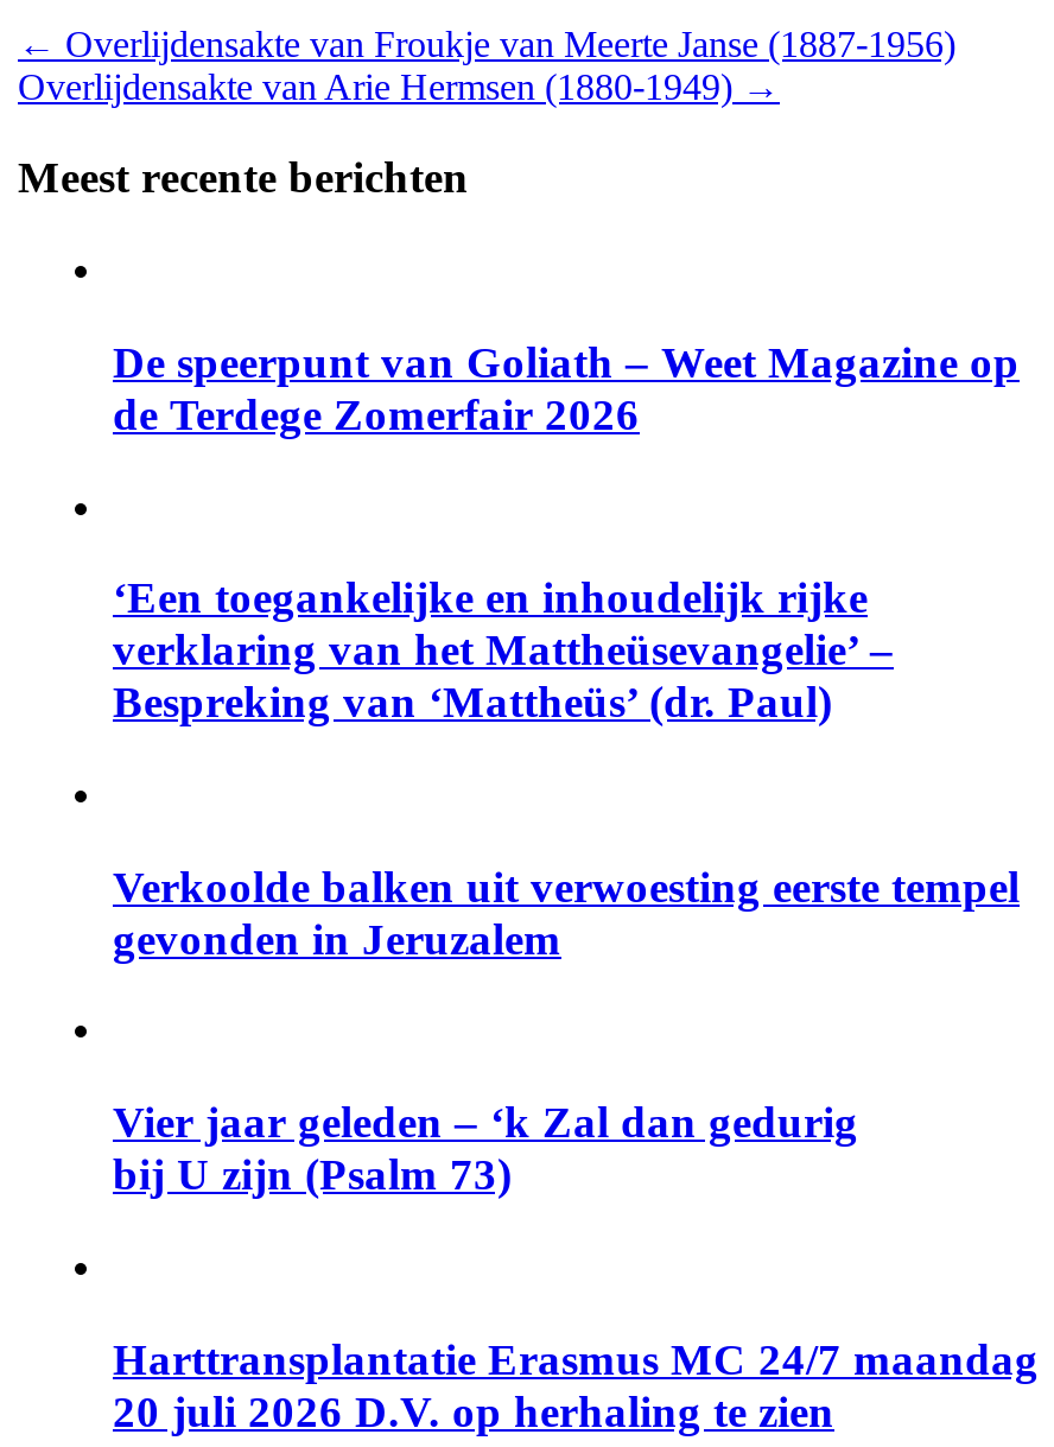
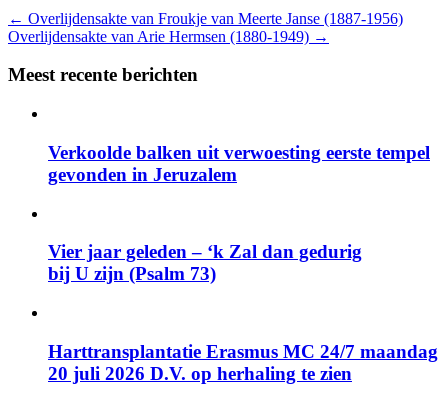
- De speerpunt van Goliath – Weet Magazine op
- de Terdege Zomerfair 2026

- ‘Een toegankelijke en inhoudelijk rijke
- verklaring van het Mattheüsevangelie’ –
- Bespreking van ‘Mattheüs’ (dr. Paul)
